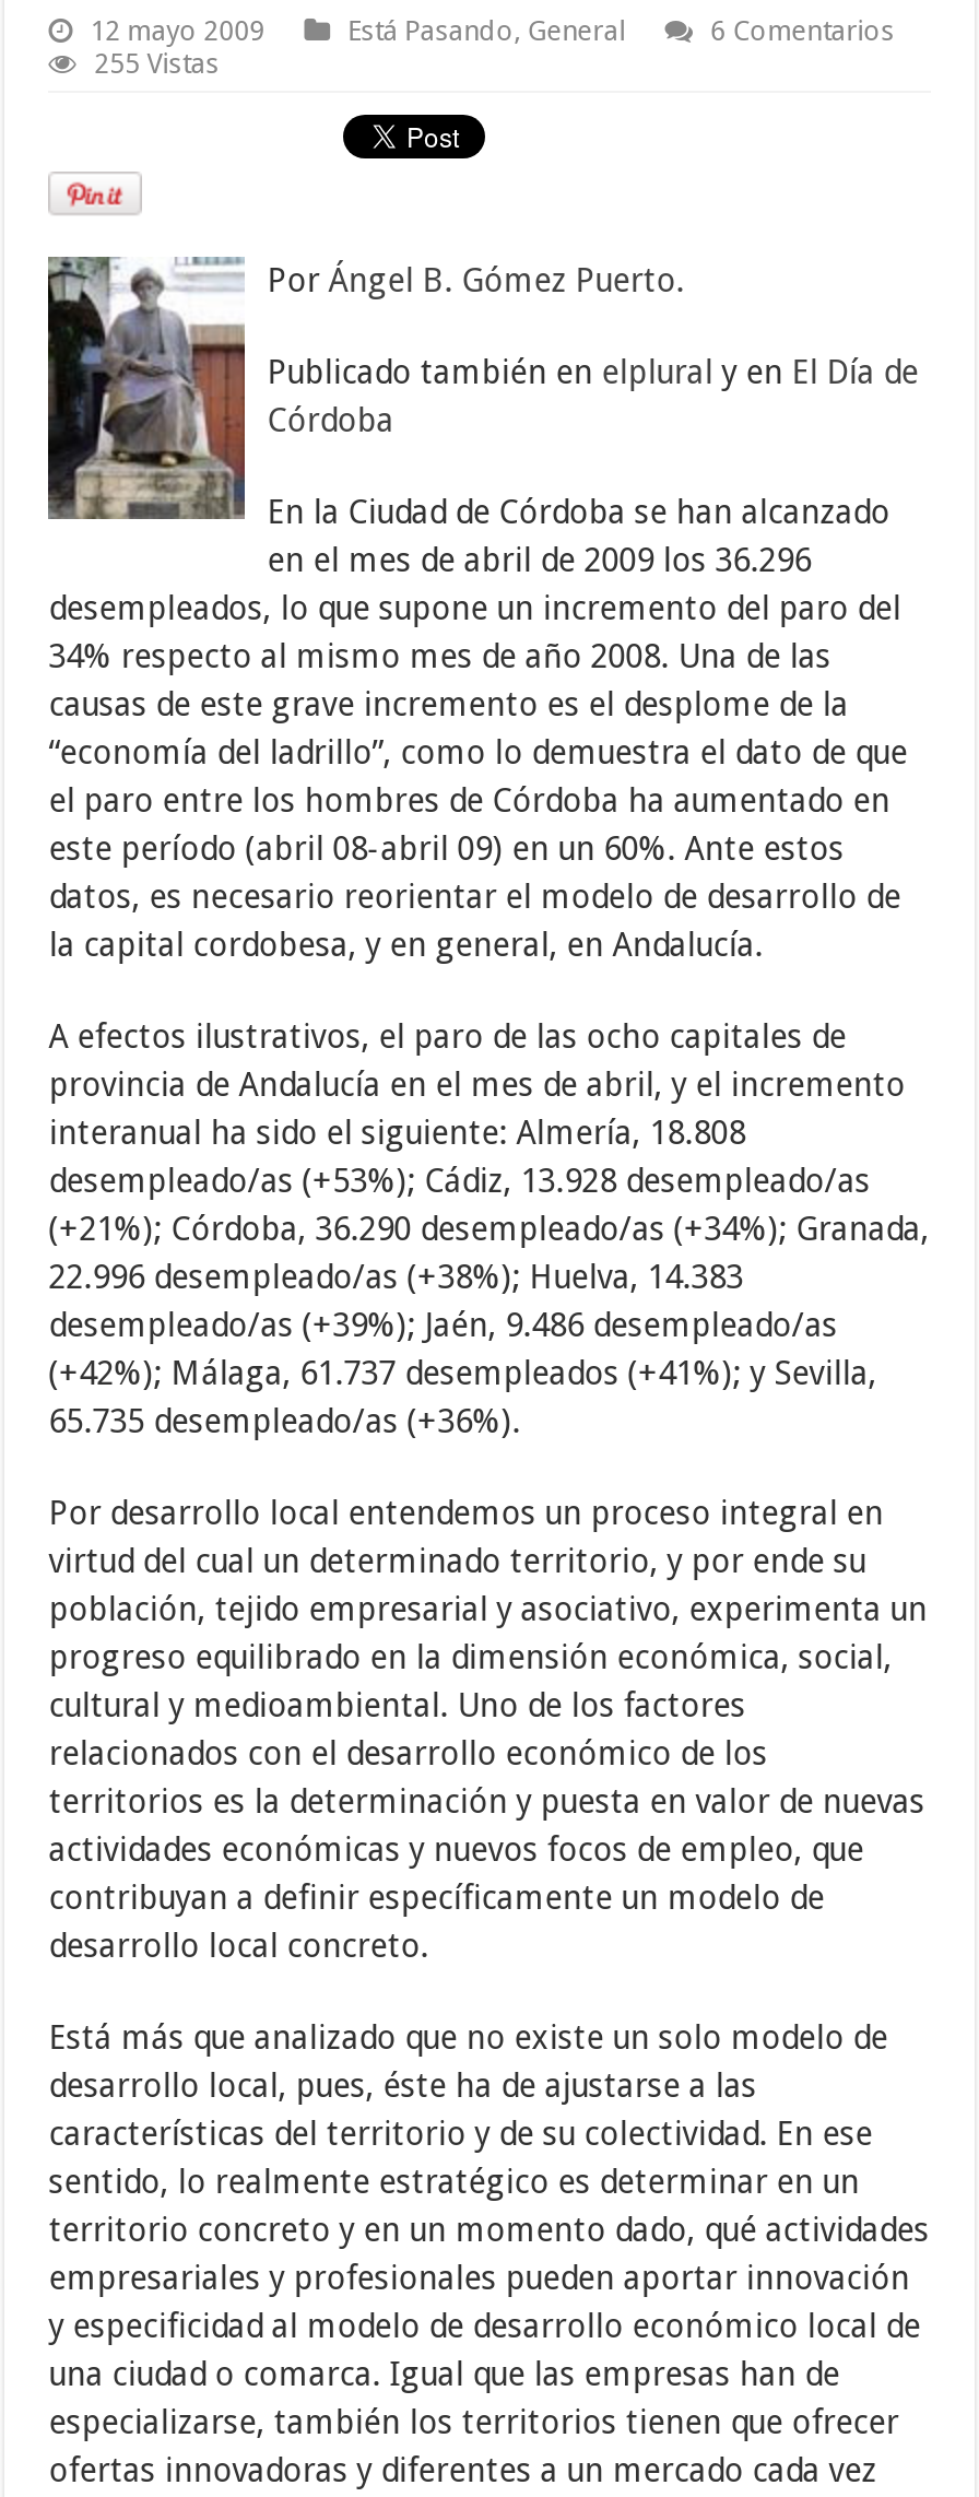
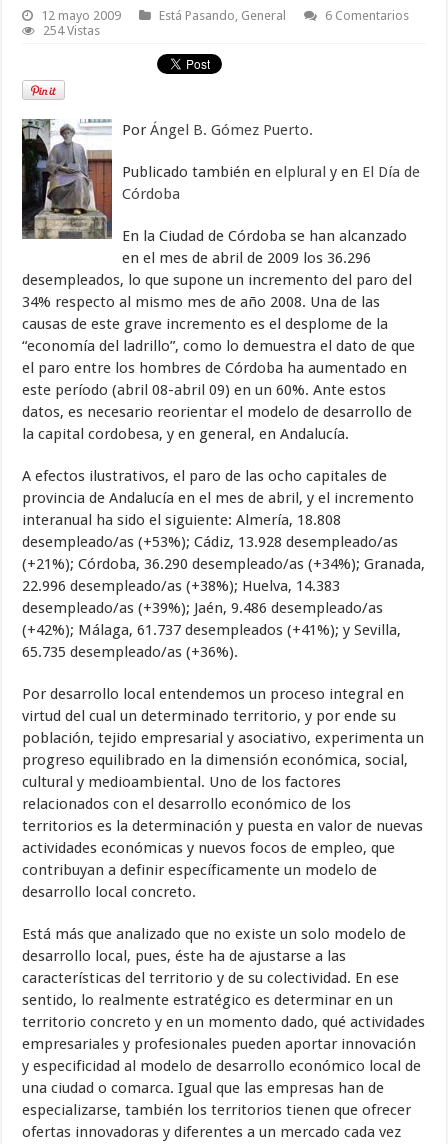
- 255 Vistas
+ 254 Vistas
